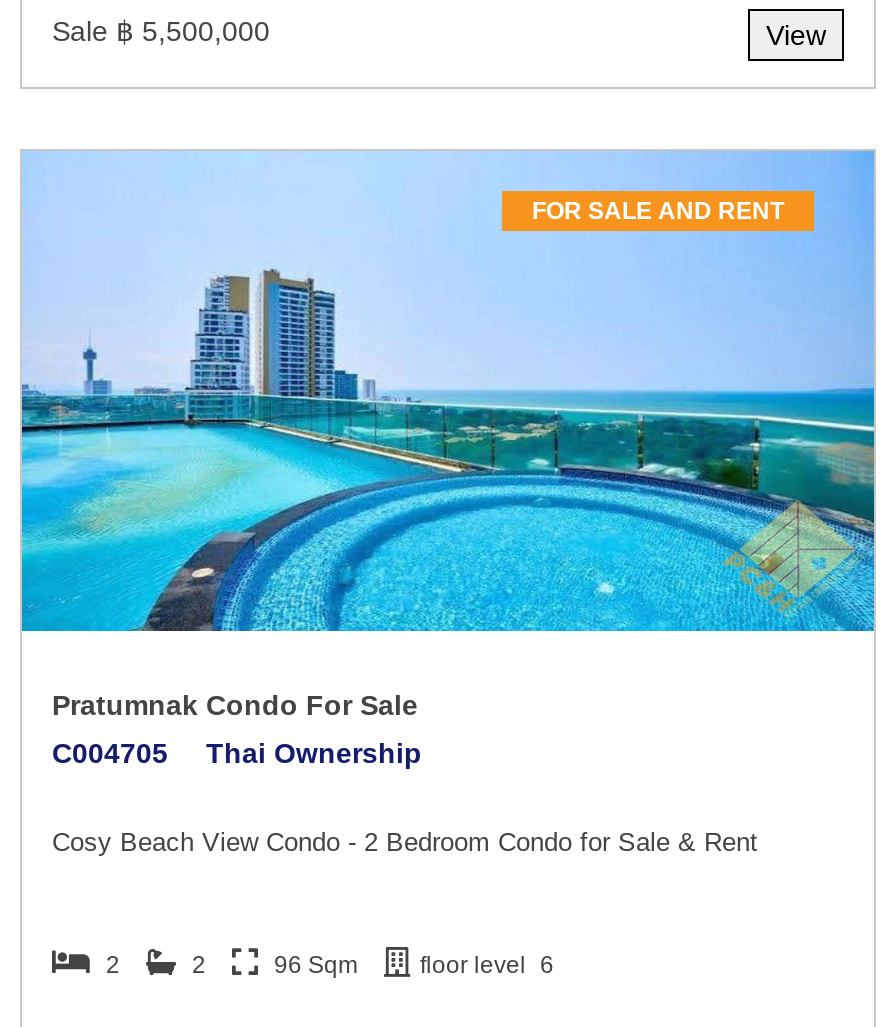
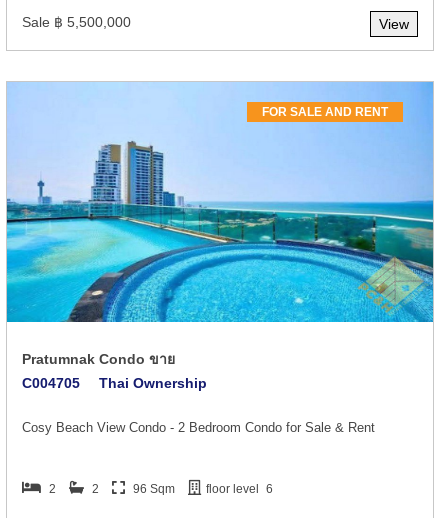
- Pratumnak Condo For Sale
+ Pratumnak Condo ขาย
